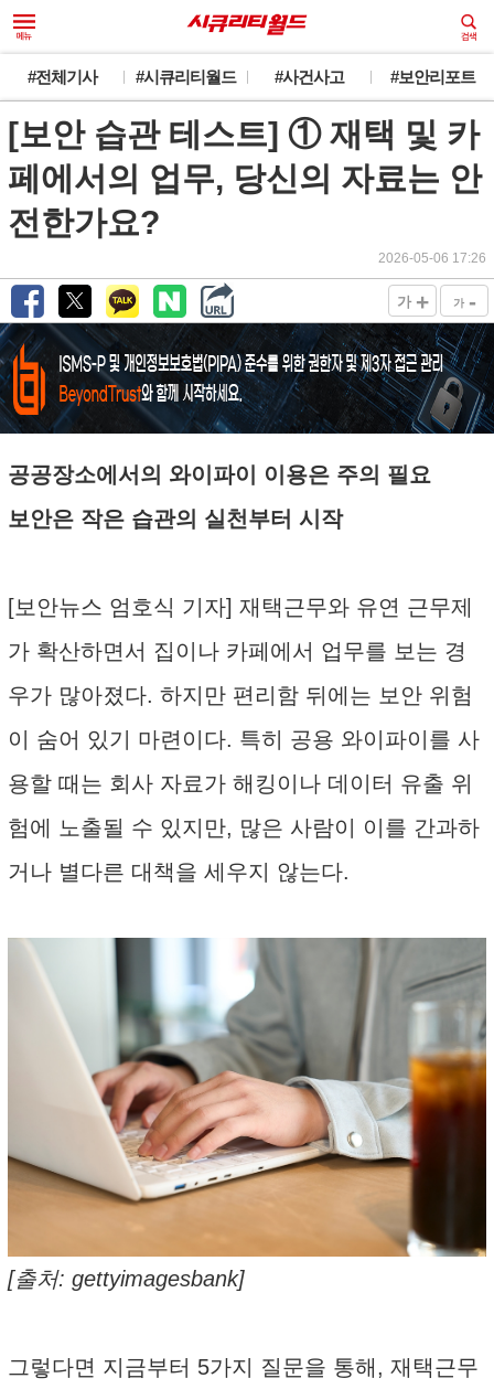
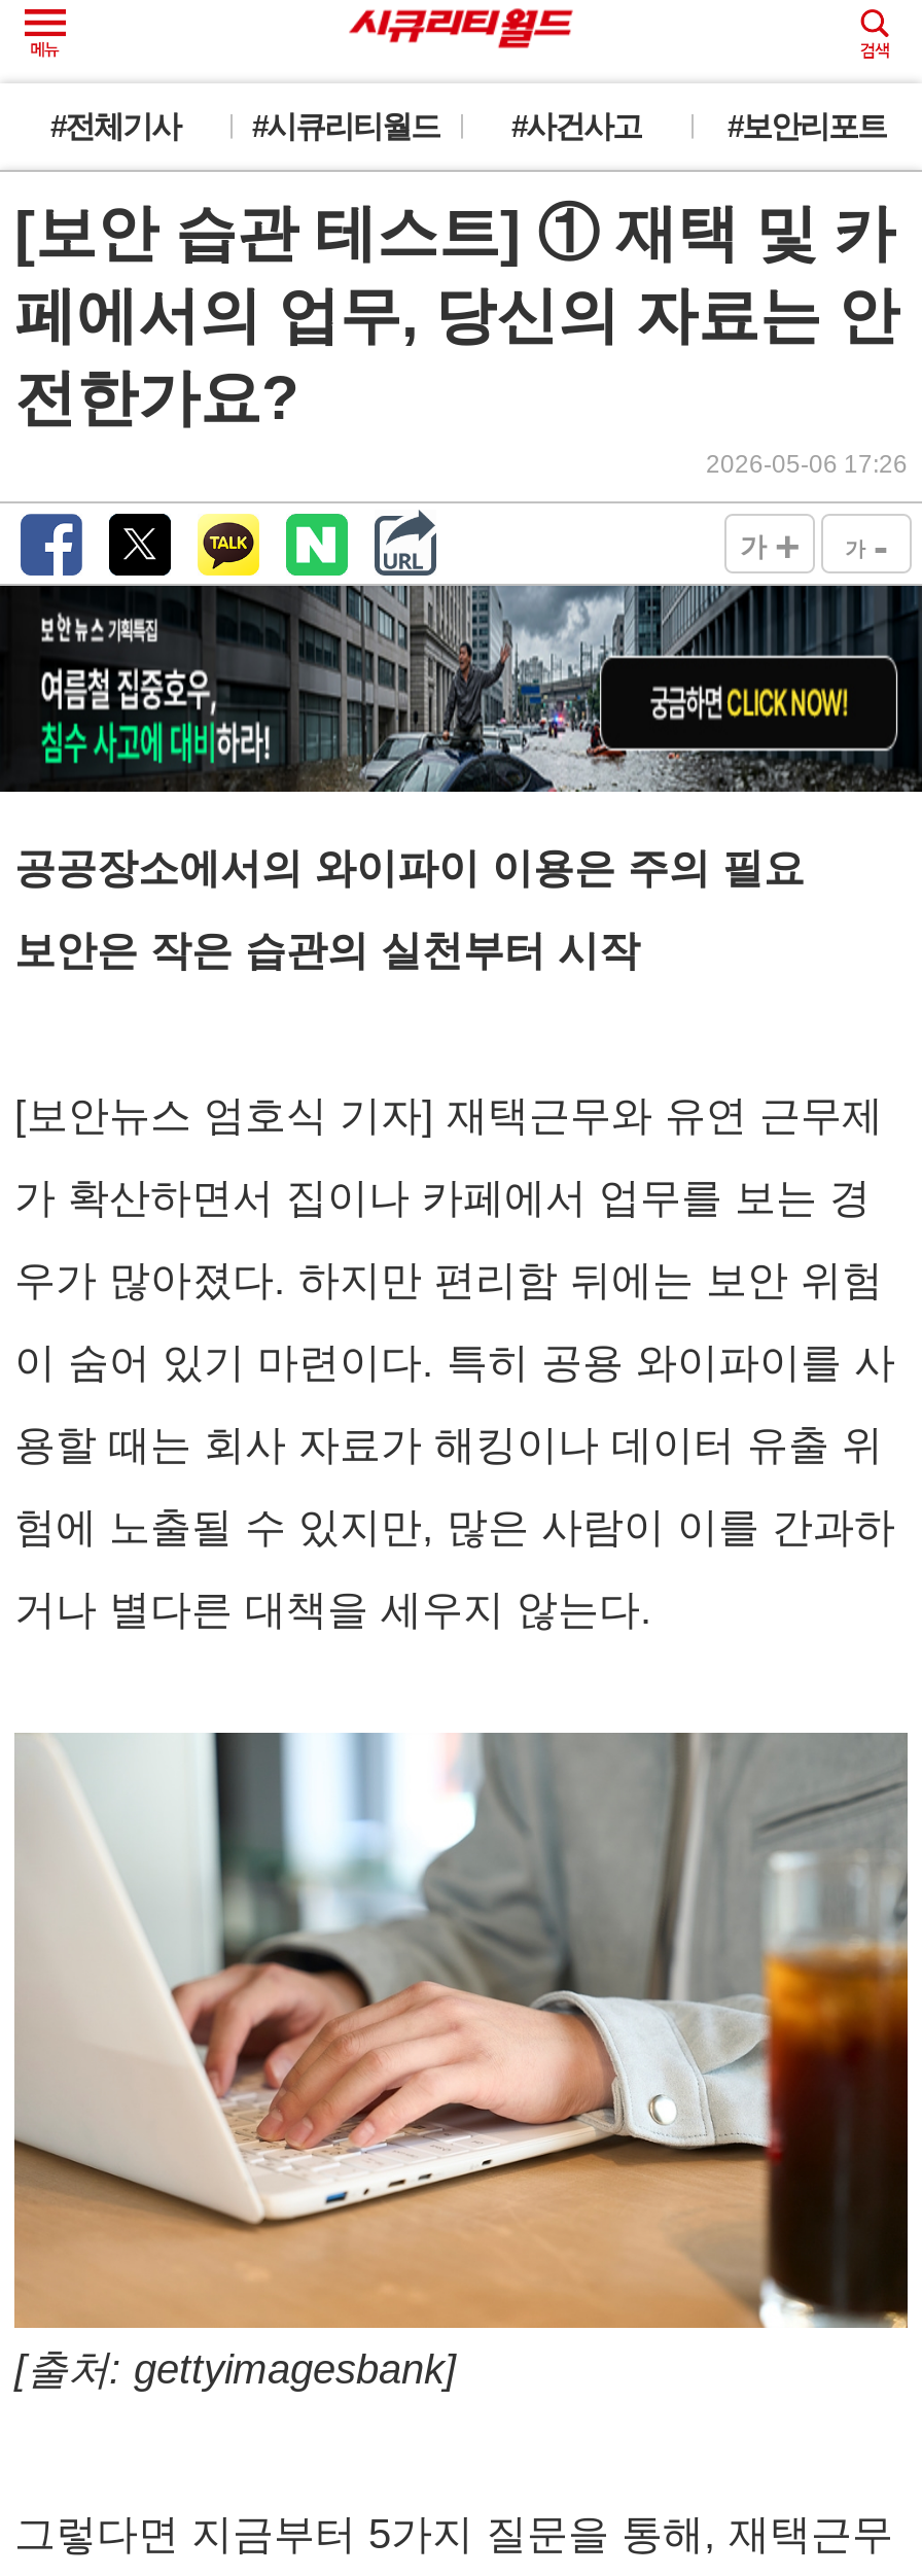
- [image]
+ [image]
